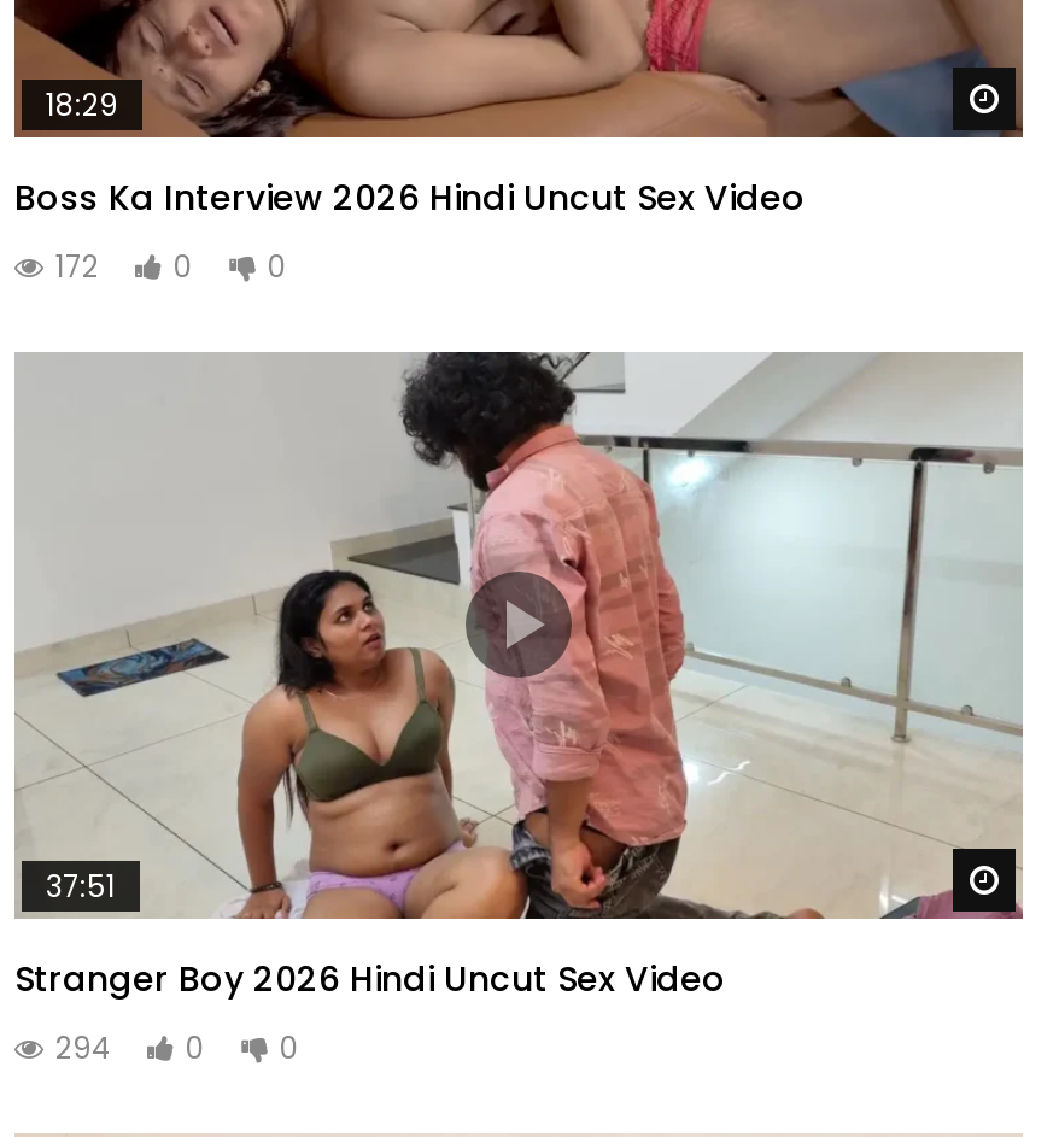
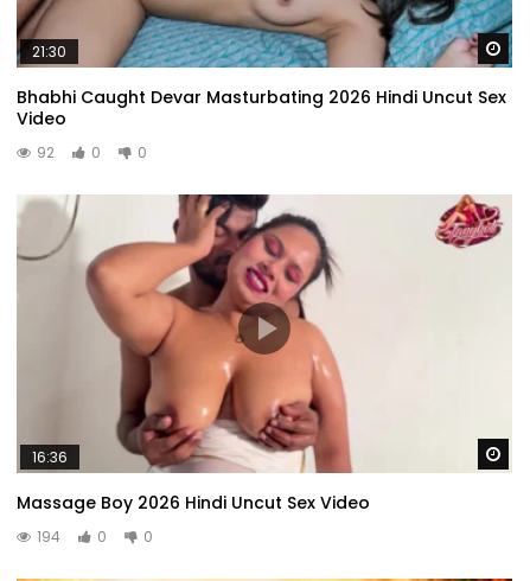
- 18:29
+ 21:30

- Boss Ka Interview 2026 Hindi Uncut Sex Video
+ Bhabhi Caught Devar Masturbating 2026 Hindi Uncut Sex
+ Video

- 172 0 0
+ 92 0 0

- [image]
- 37:51
+ [image]
+ 16:36

- Stranger Boy 2026 Hindi Uncut Sex Video
+ Massage Boy 2026 Hindi Uncut Sex Video

- 294 0 0
+ 194 0 0
